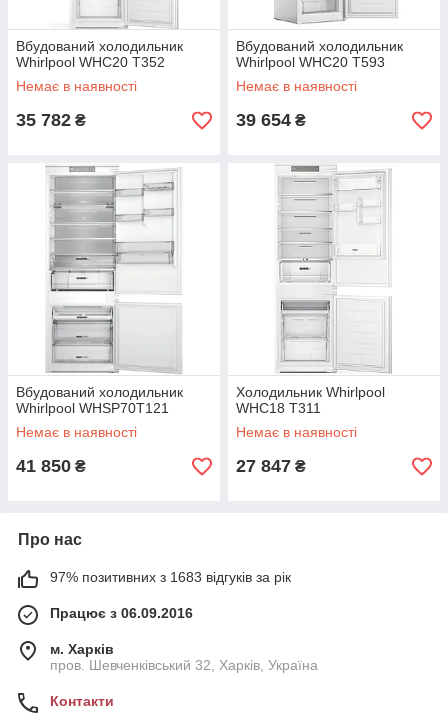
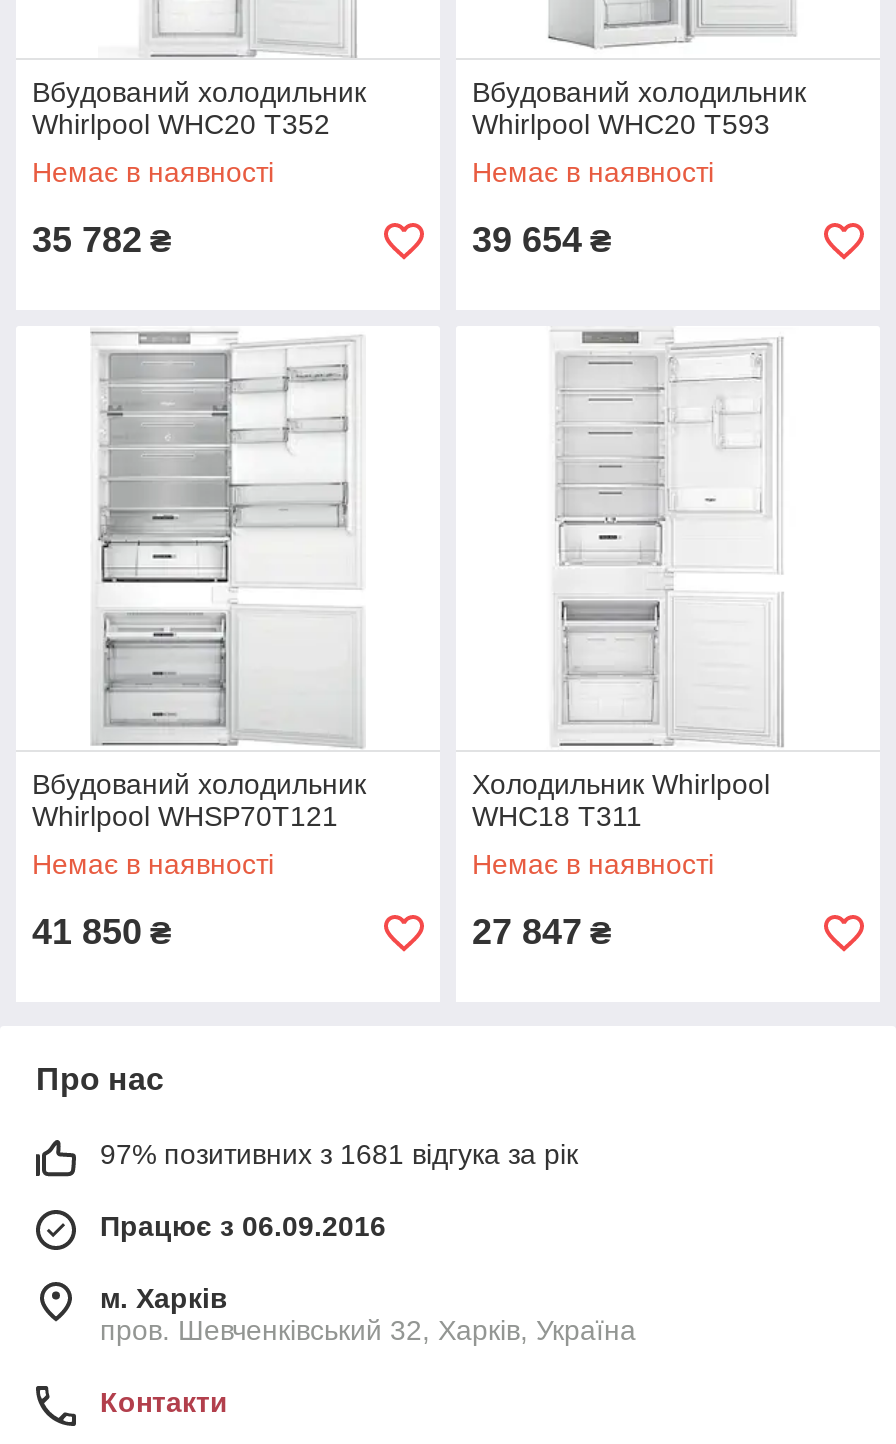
- 97% позитивних з 1683 відгуків за рік
+ 97% позитивних з 1681 відгука за рік
